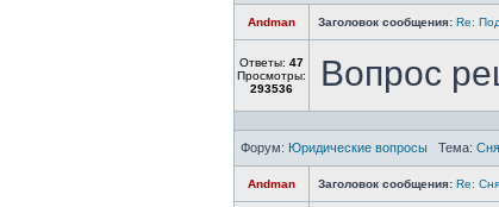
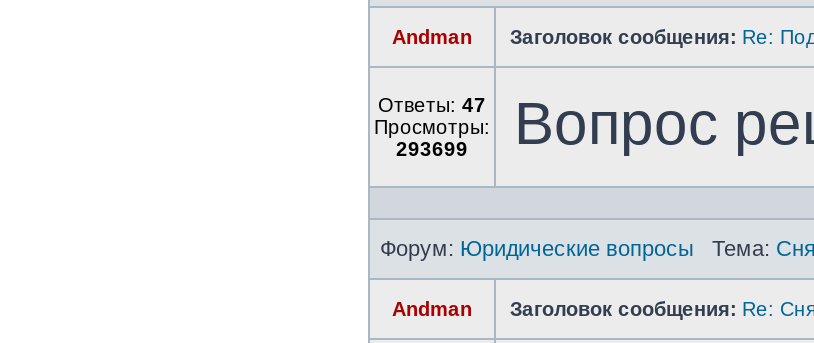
- 293536
+ 293699
